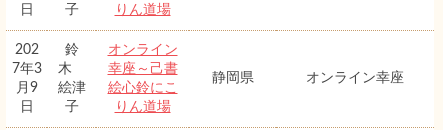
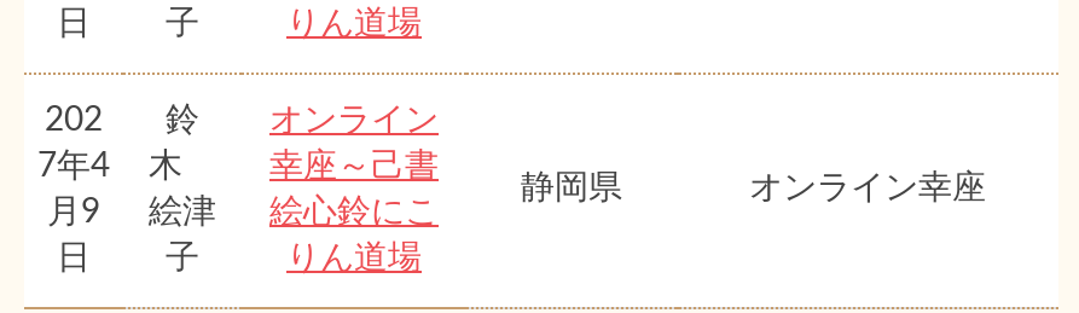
- 7年3 木 幸座～己書
+ 7年4 木 幸座～己書
